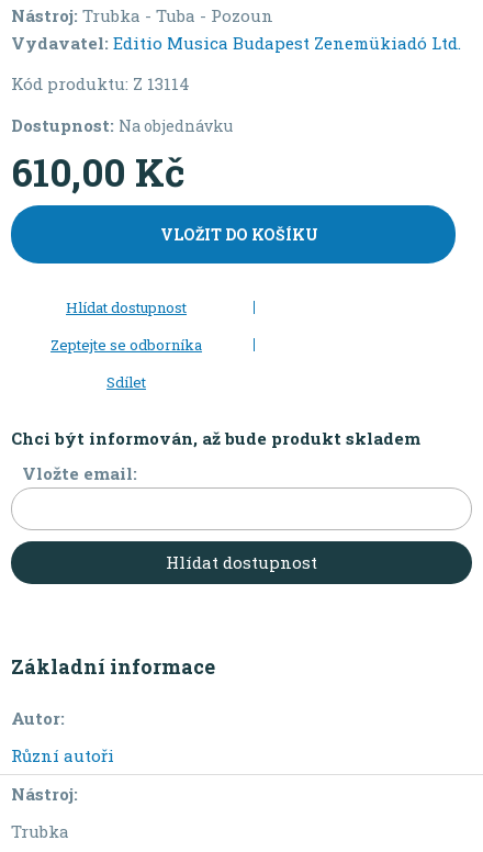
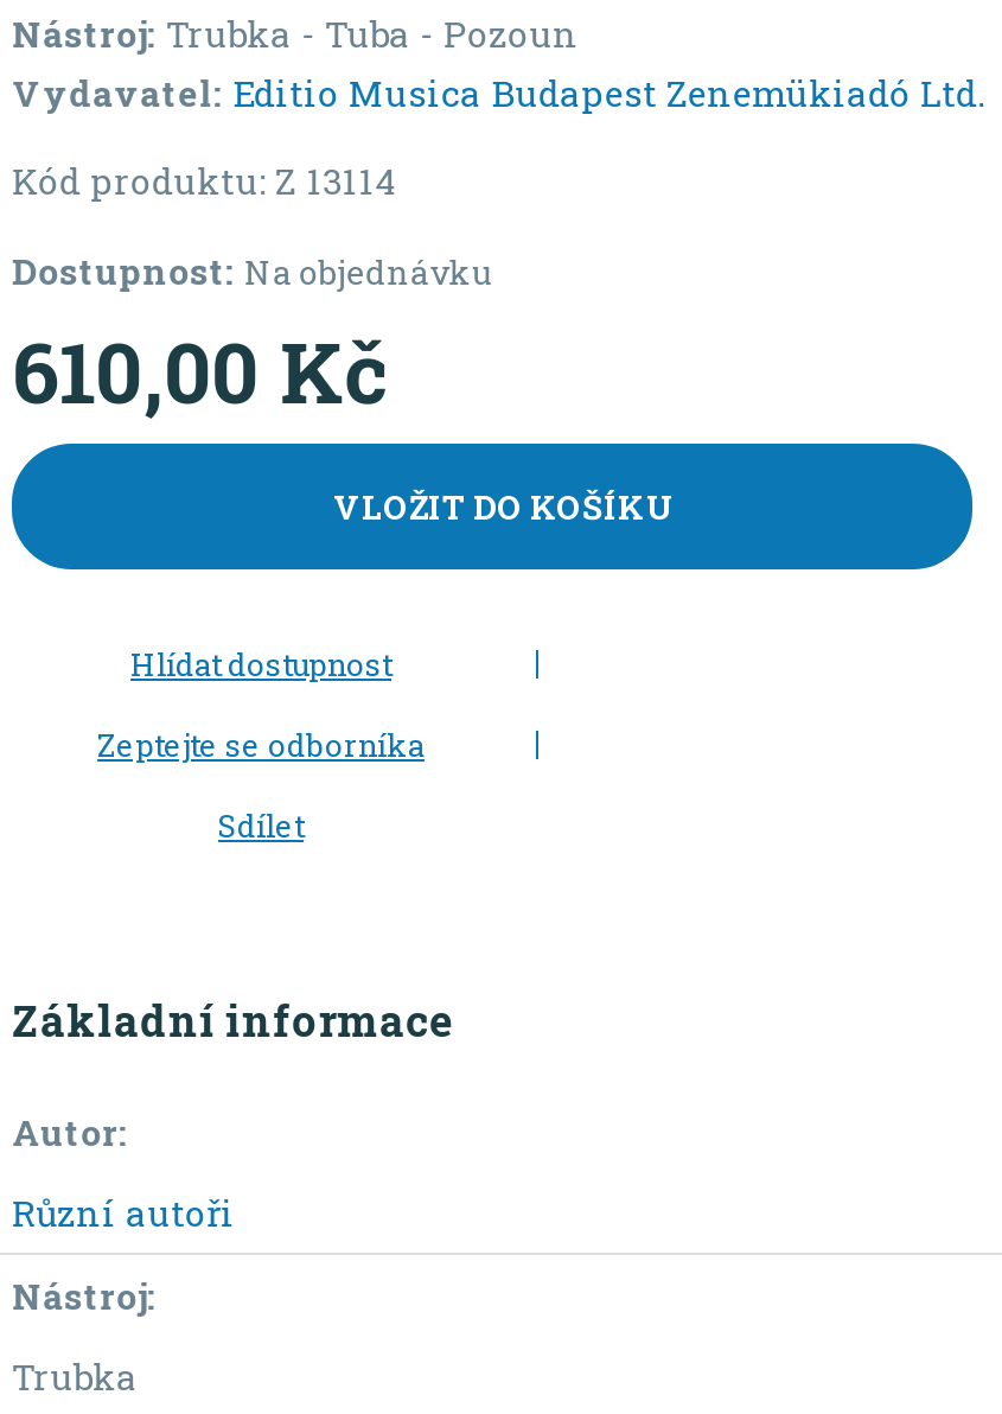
- Chci být informován, až bude produkt skladem
- Vložte email:

- Hlídat dostupnost
